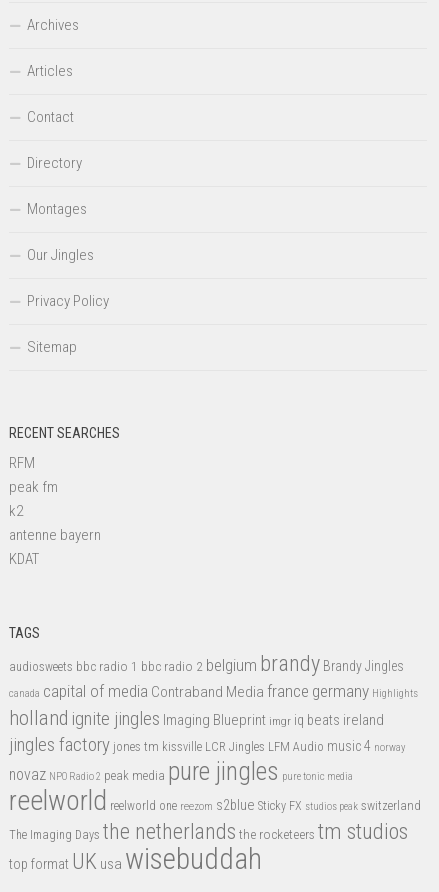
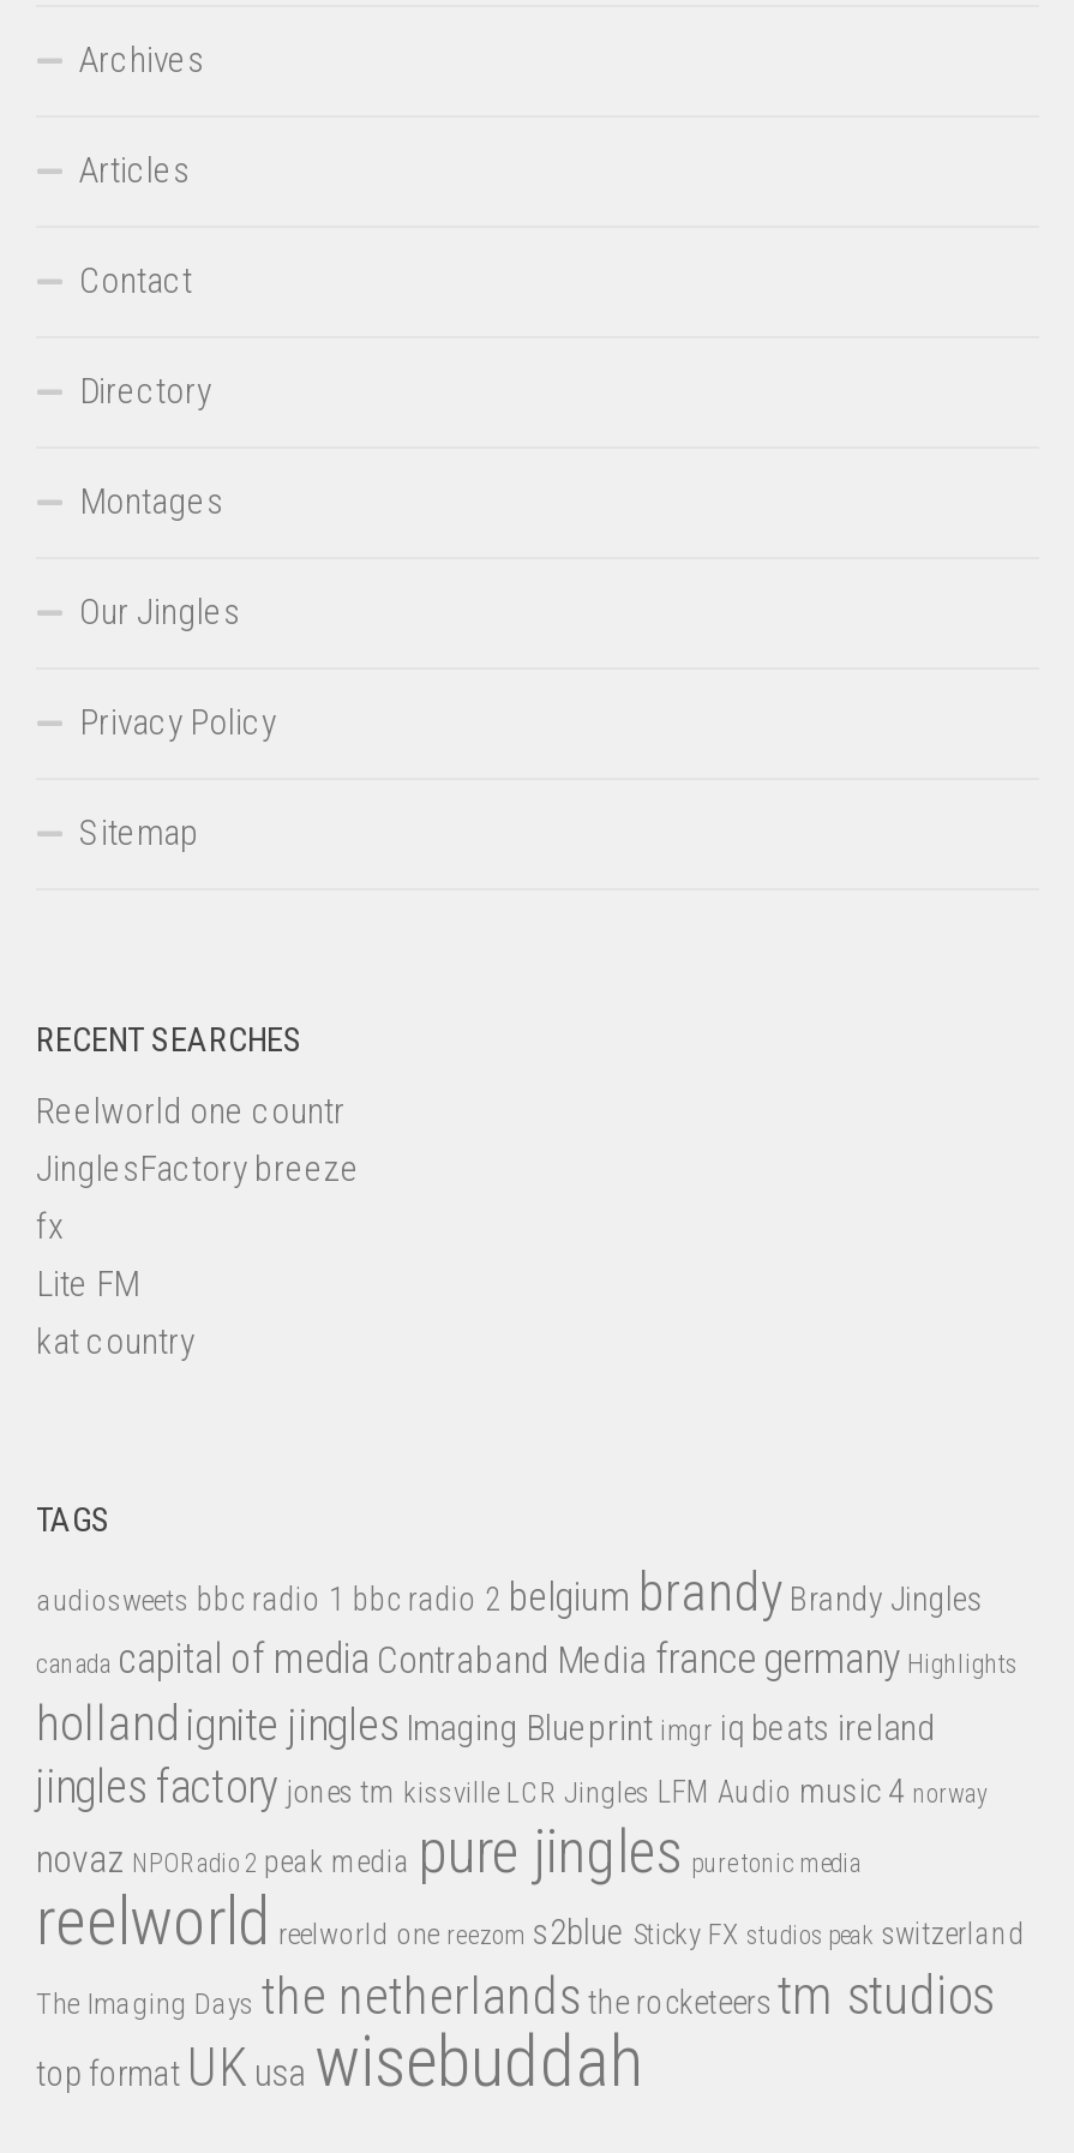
- RFM
- peak fm
- k2
- antenne bayern
- KDAT
+ Reelworld one countr
+ JinglesFactory breeze
+ fx
+ Lite FM
+ kat country
